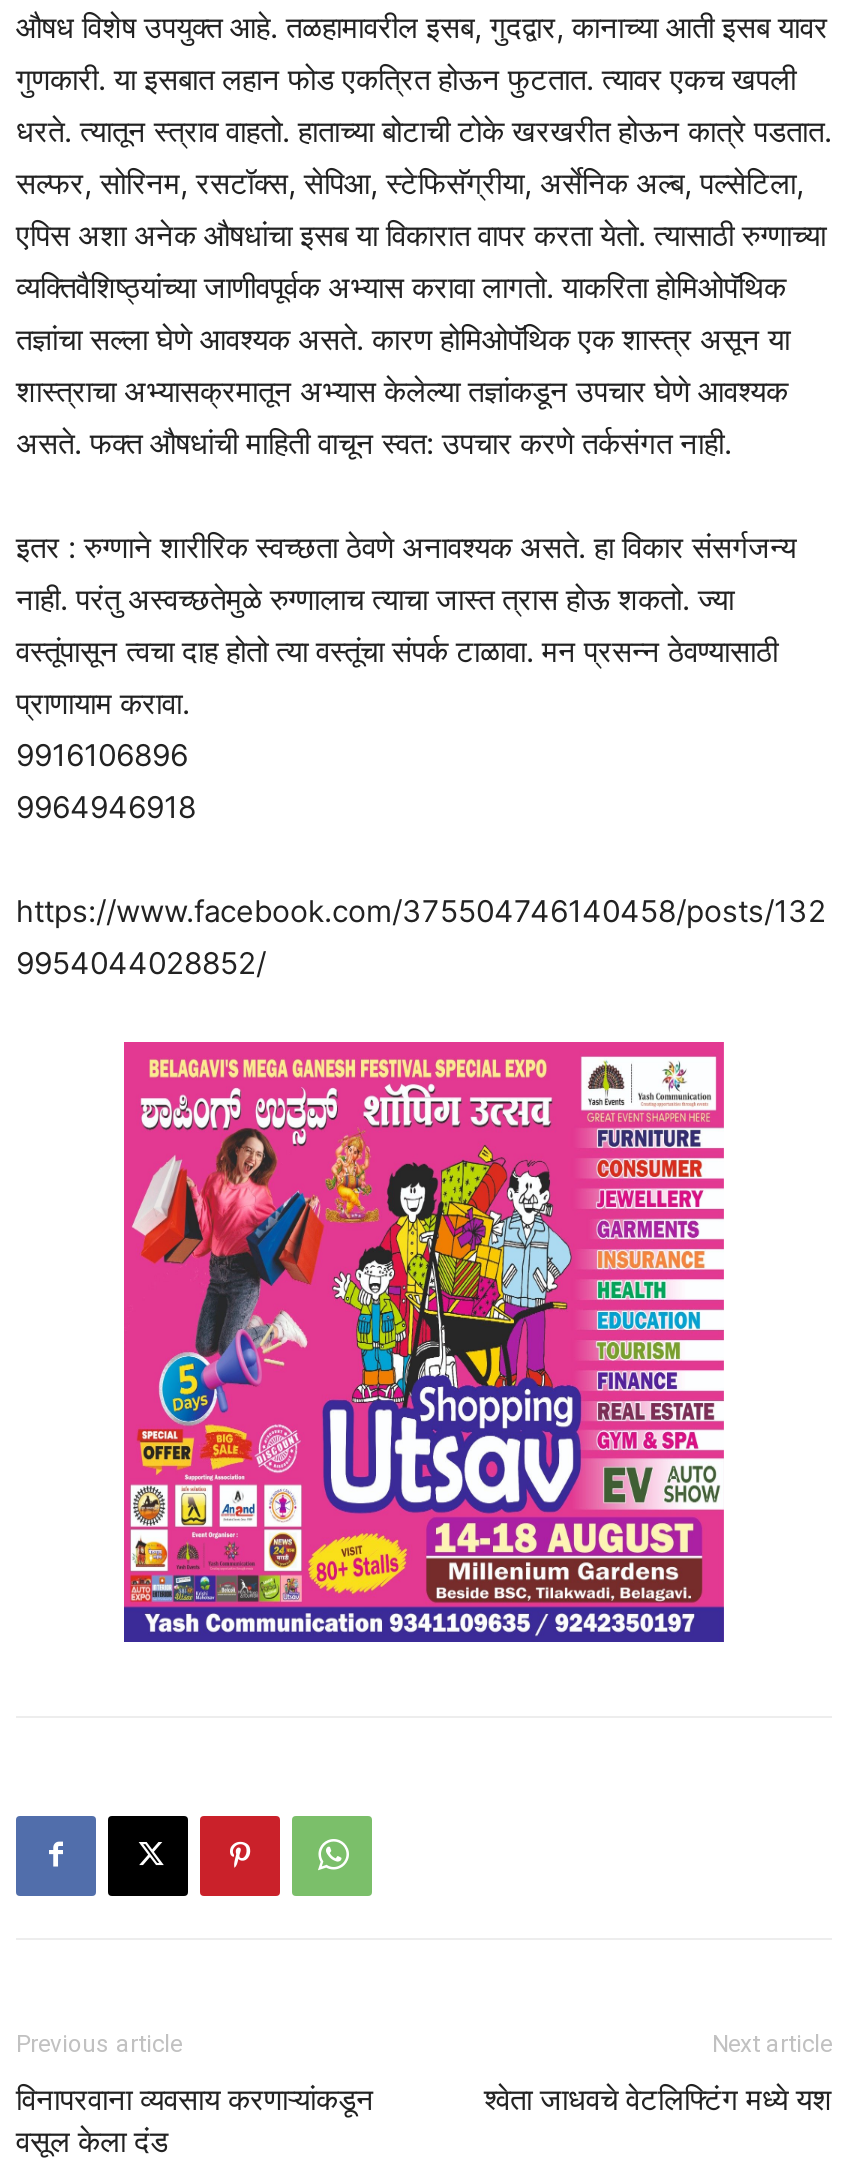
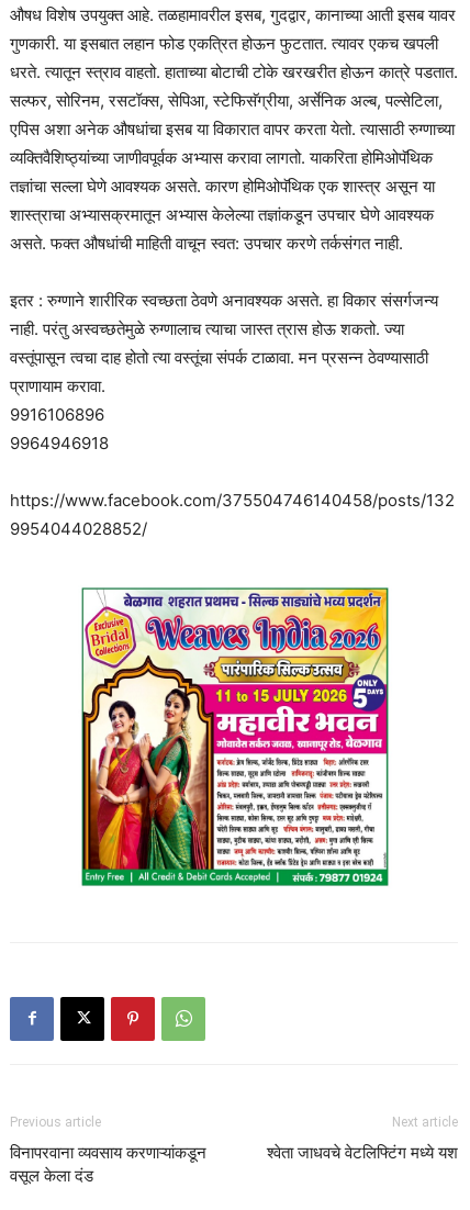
- [image]
+ [image]
